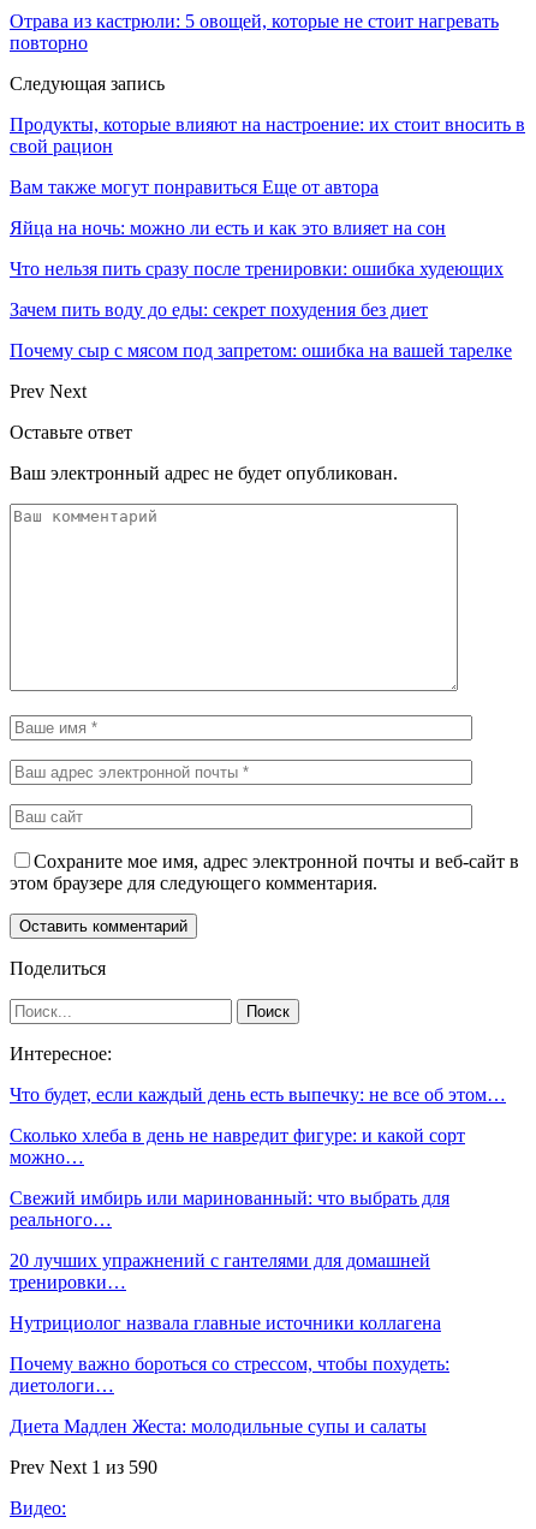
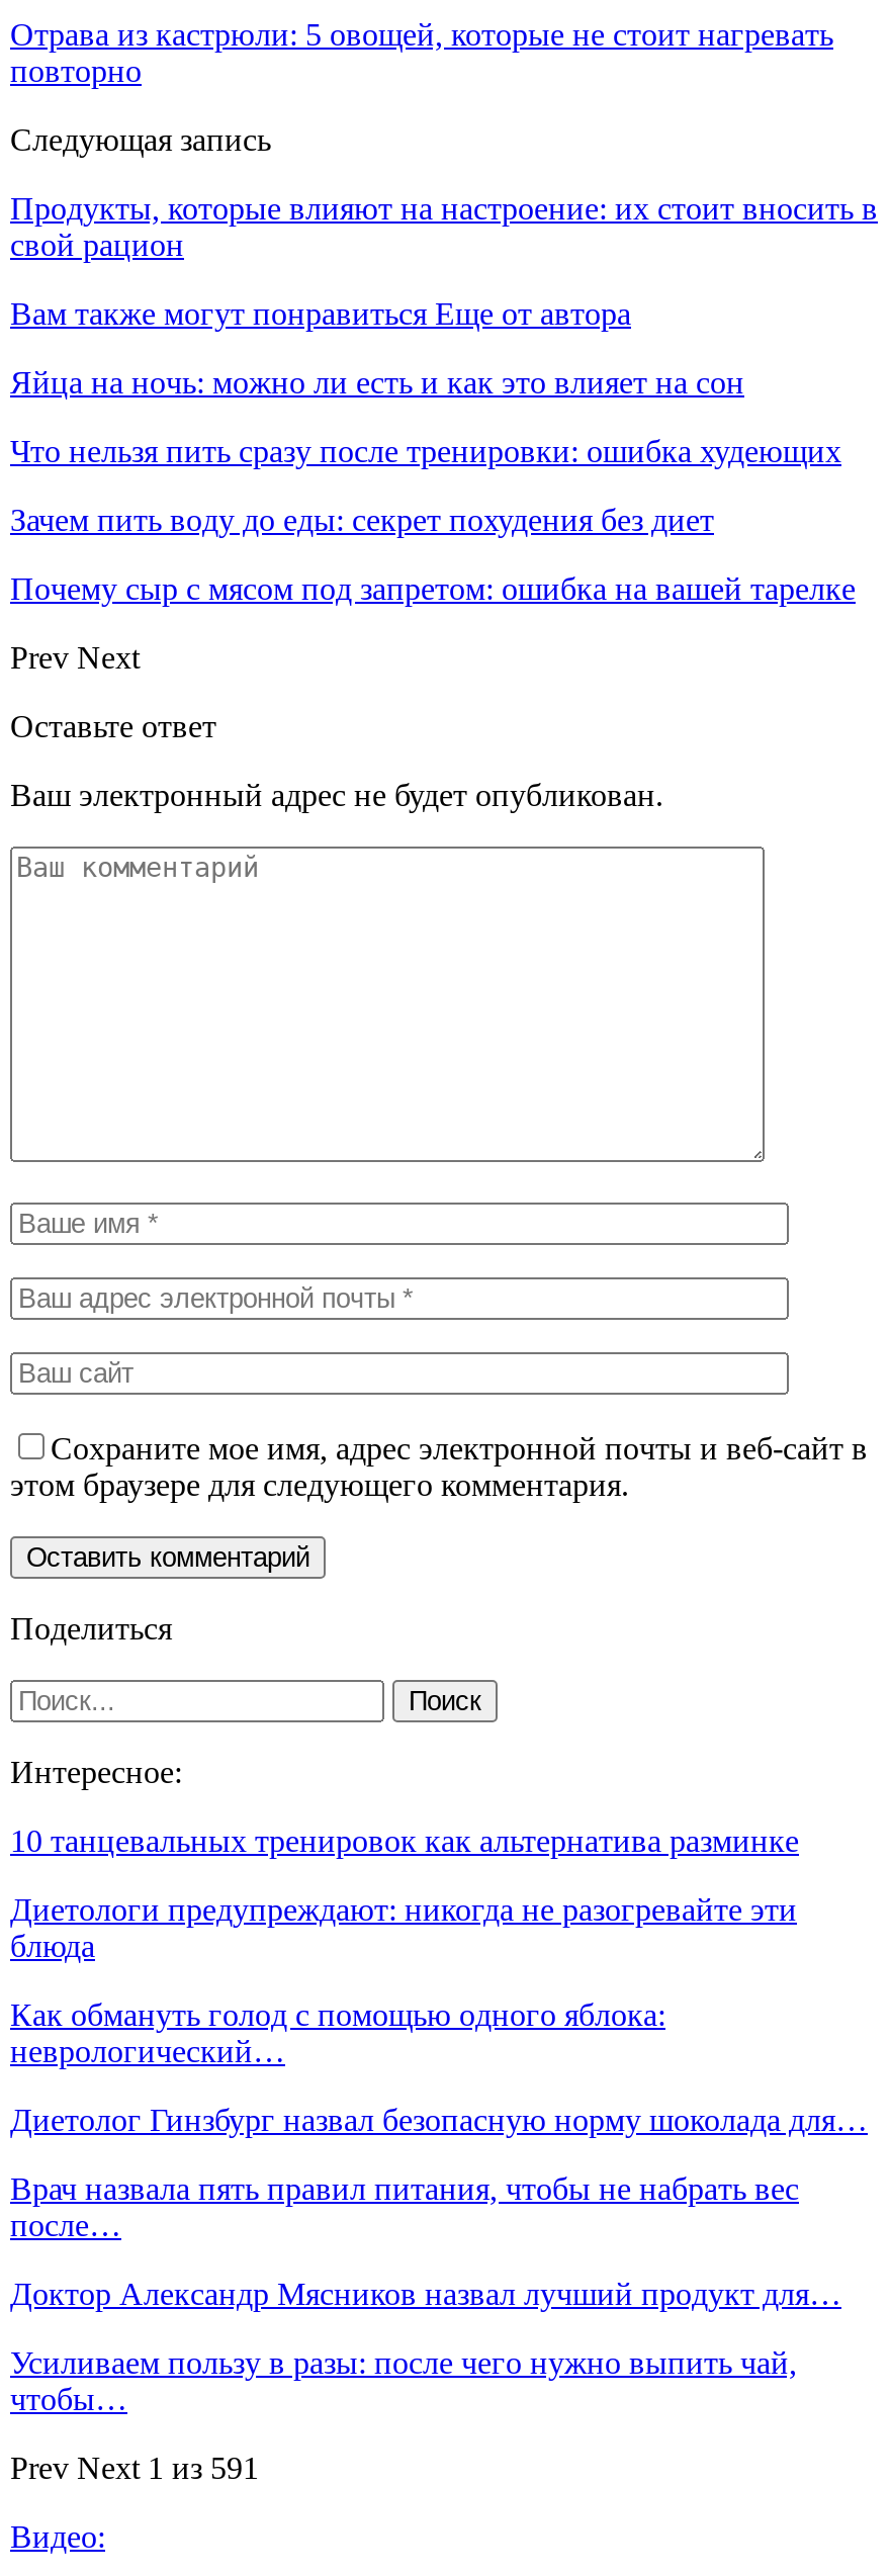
- Что будет, если каждый день есть выпечку: не все об этом…
+ 10 танцевальных тренировок как альтернатива разминке

- Сколько хлеба в день не навредит фигуре: и какой сорт
- можно…
+ Диетологи предупреждают: никогда не разогревайте эти
+ блюда

- Свежий имбирь или маринованный: что выбрать для
- реального…
+ Как обмануть голод с помощью одного яблока:
+ неврологический…

- 20 лучших упражнений с гантелями для домашней
- тренировки…
+ Диетолог Гинзбург назвал безопасную норму шоколада для…

- Нутрициолог назвала главные источники коллагена
+ Врач назвала пять правил питания, чтобы не набрать вес
+ после…

- Почему важно бороться со стрессом, чтобы похудеть:
- диетологи…
+ Доктор Александр Мясников назвал лучший продукт для…

- Диета Мадлен Жеста: молодильные супы и салаты
+ Усиливаем пользу в разы: после чего нужно выпить чай,
+ чтобы…

- Prev Next 1 из 590
+ Prev Next 1 из 591
